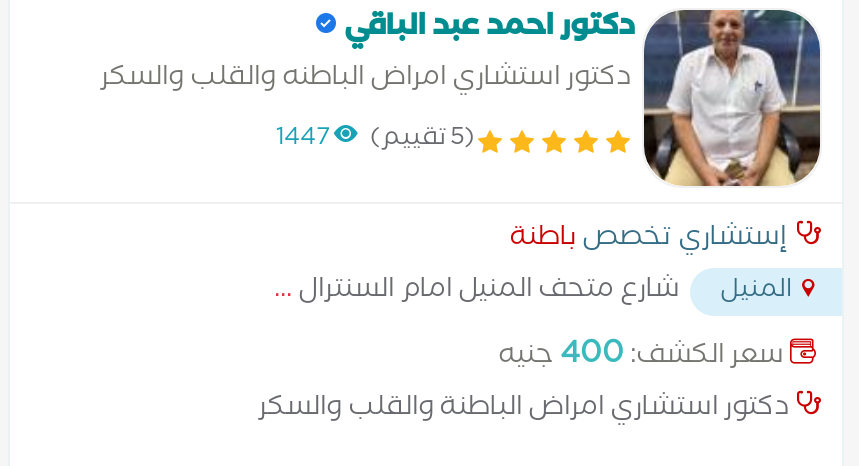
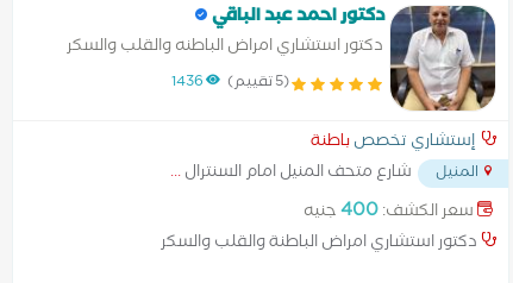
- 1447
+ 1436
